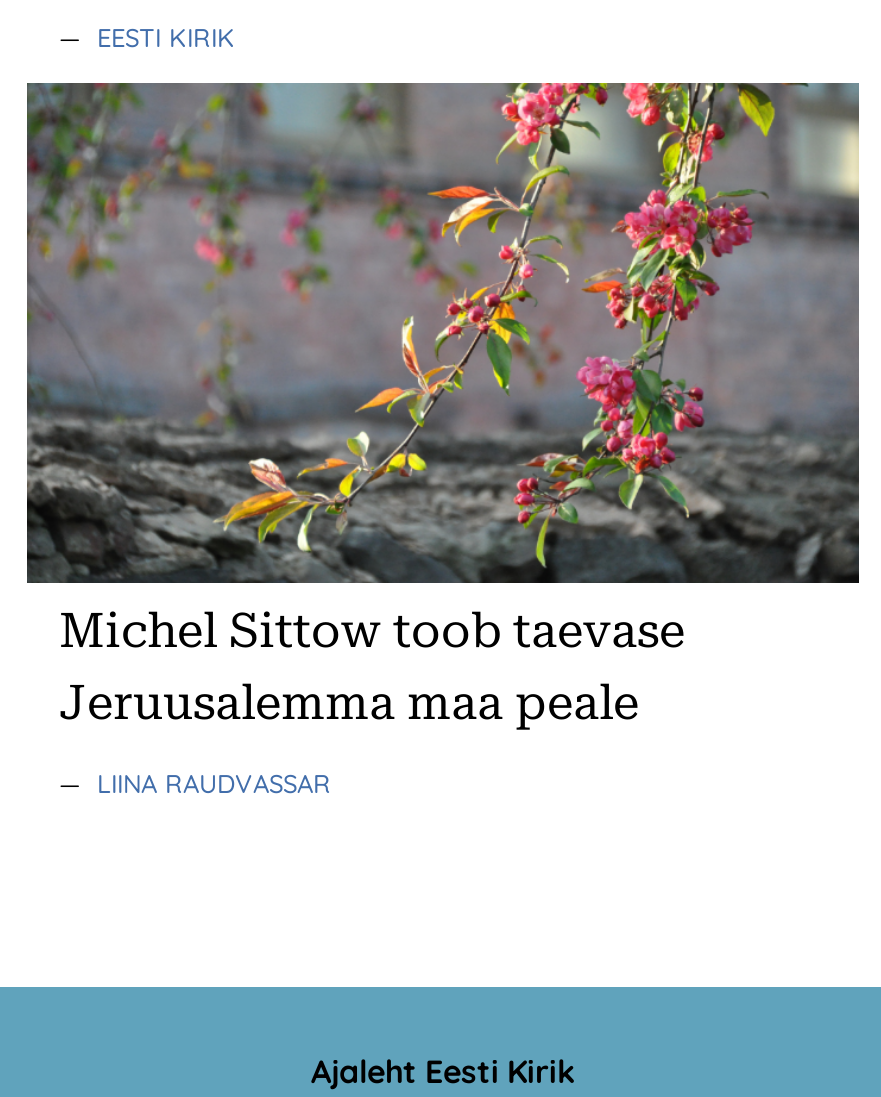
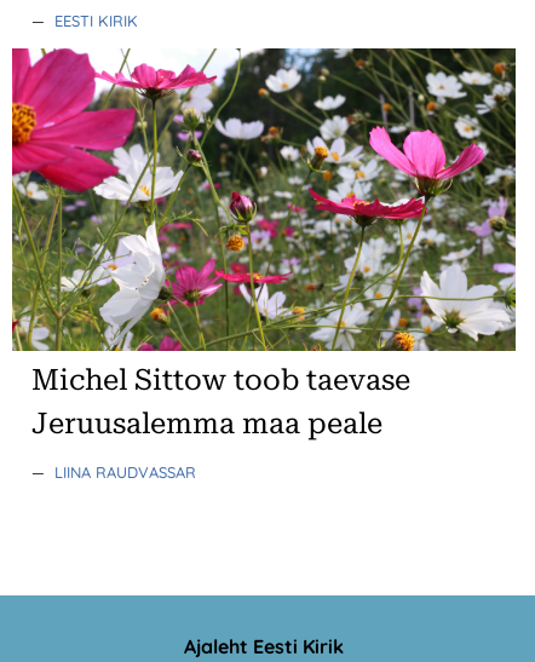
- [image]
+ [image]
